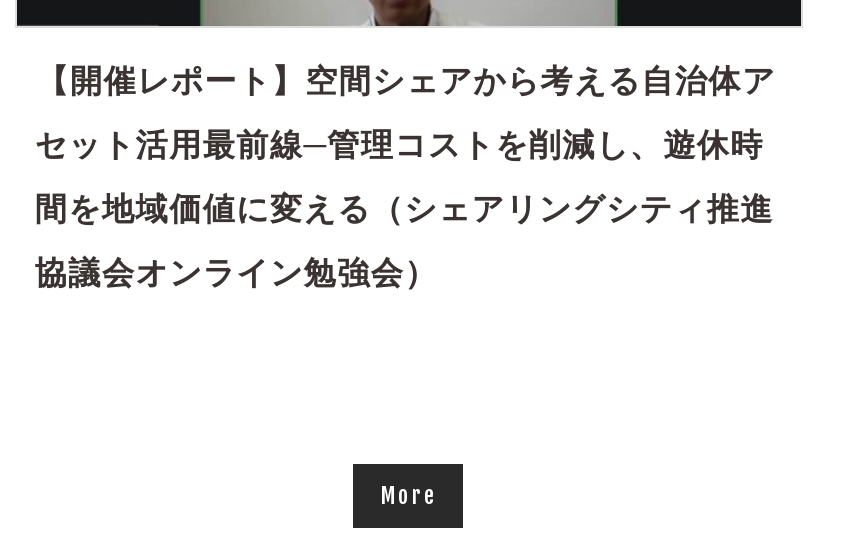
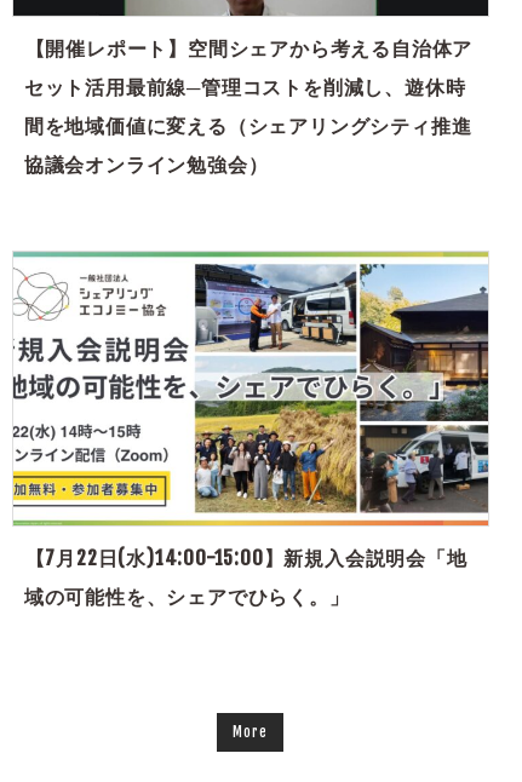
+ [image]
+ 【7月22日(水)14:00-15:00】新規入会説明会「地
+ 域の可能性を、シェアでひらく。」
